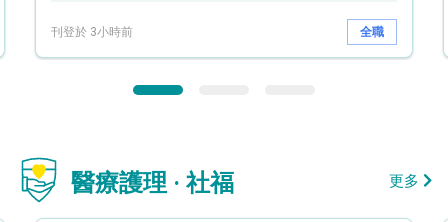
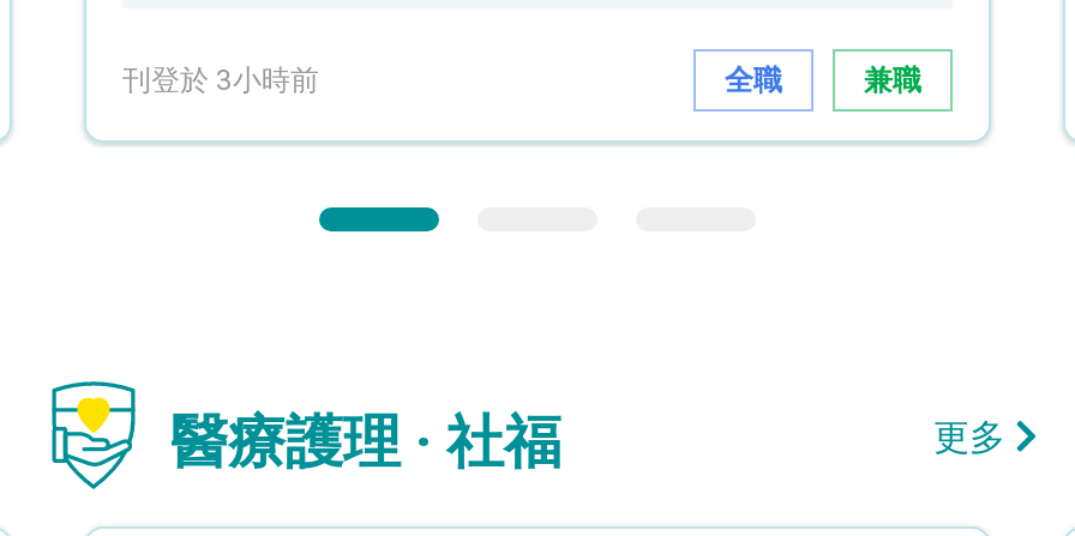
+ 兼職
